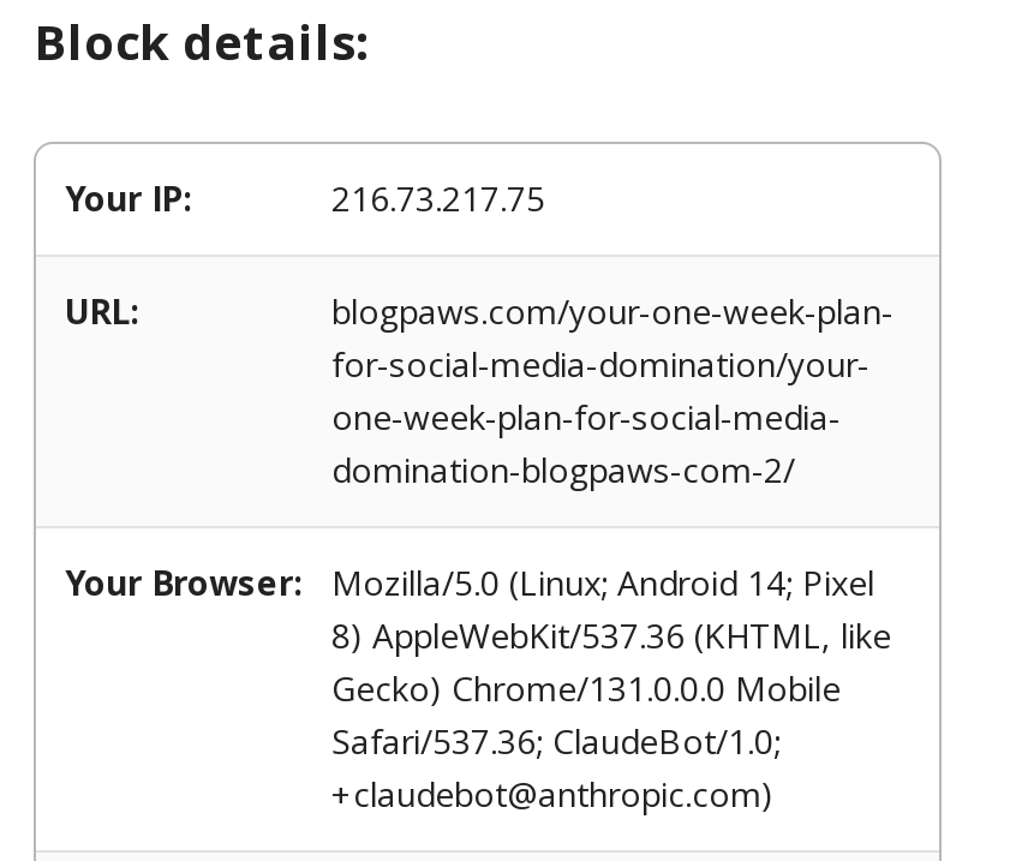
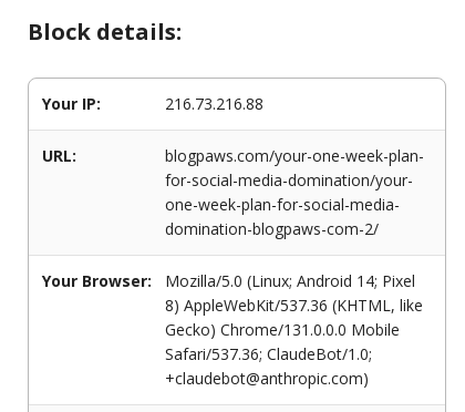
- 216.73.217.75
+ 216.73.216.88
